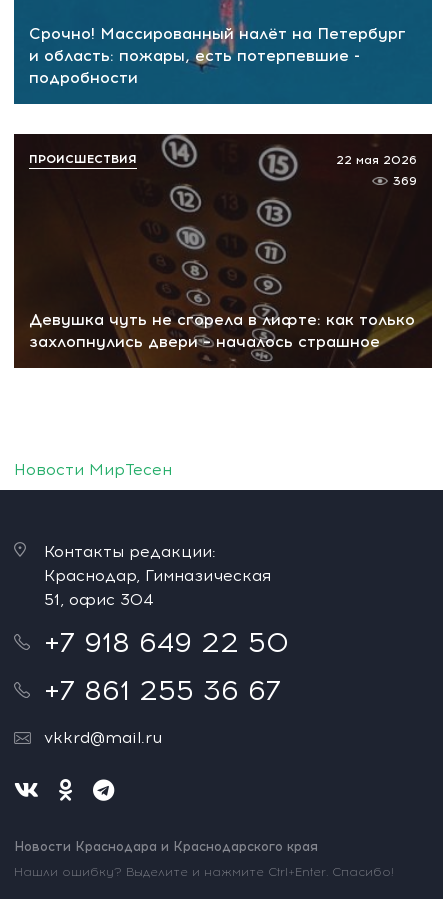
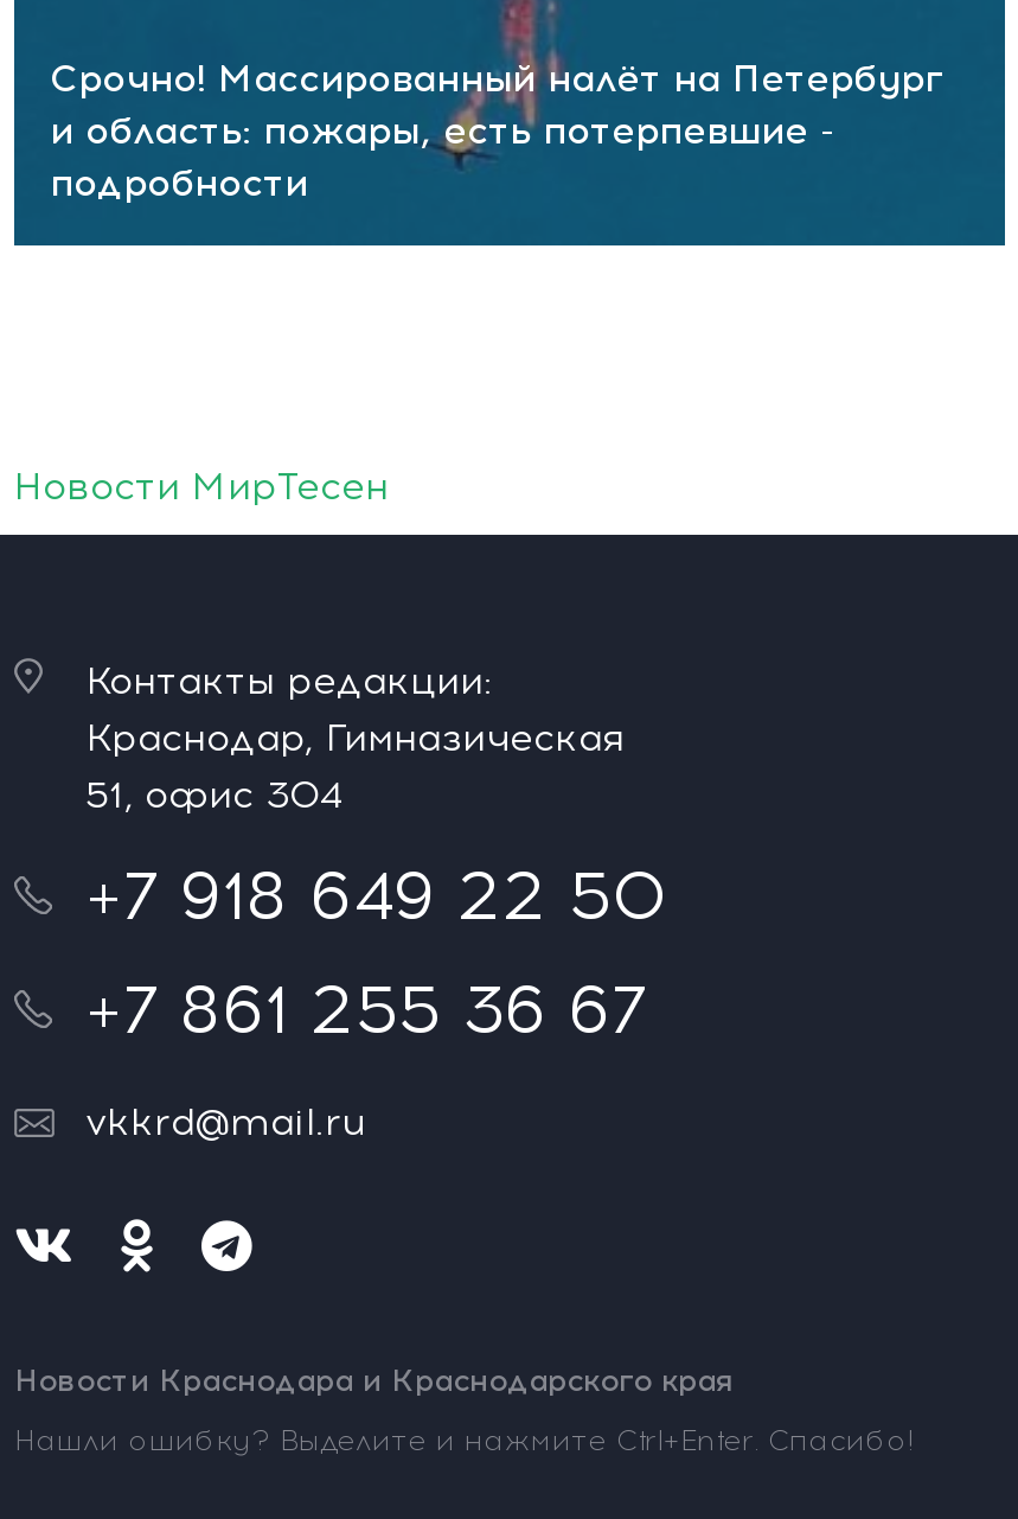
- [image]
- Девушка чуть не сгорела в лифте: как только
- захлопнулись двери – началось страшное

- ПРОИСШЕСТВИЯ

- 22 мая 2026
- 369
